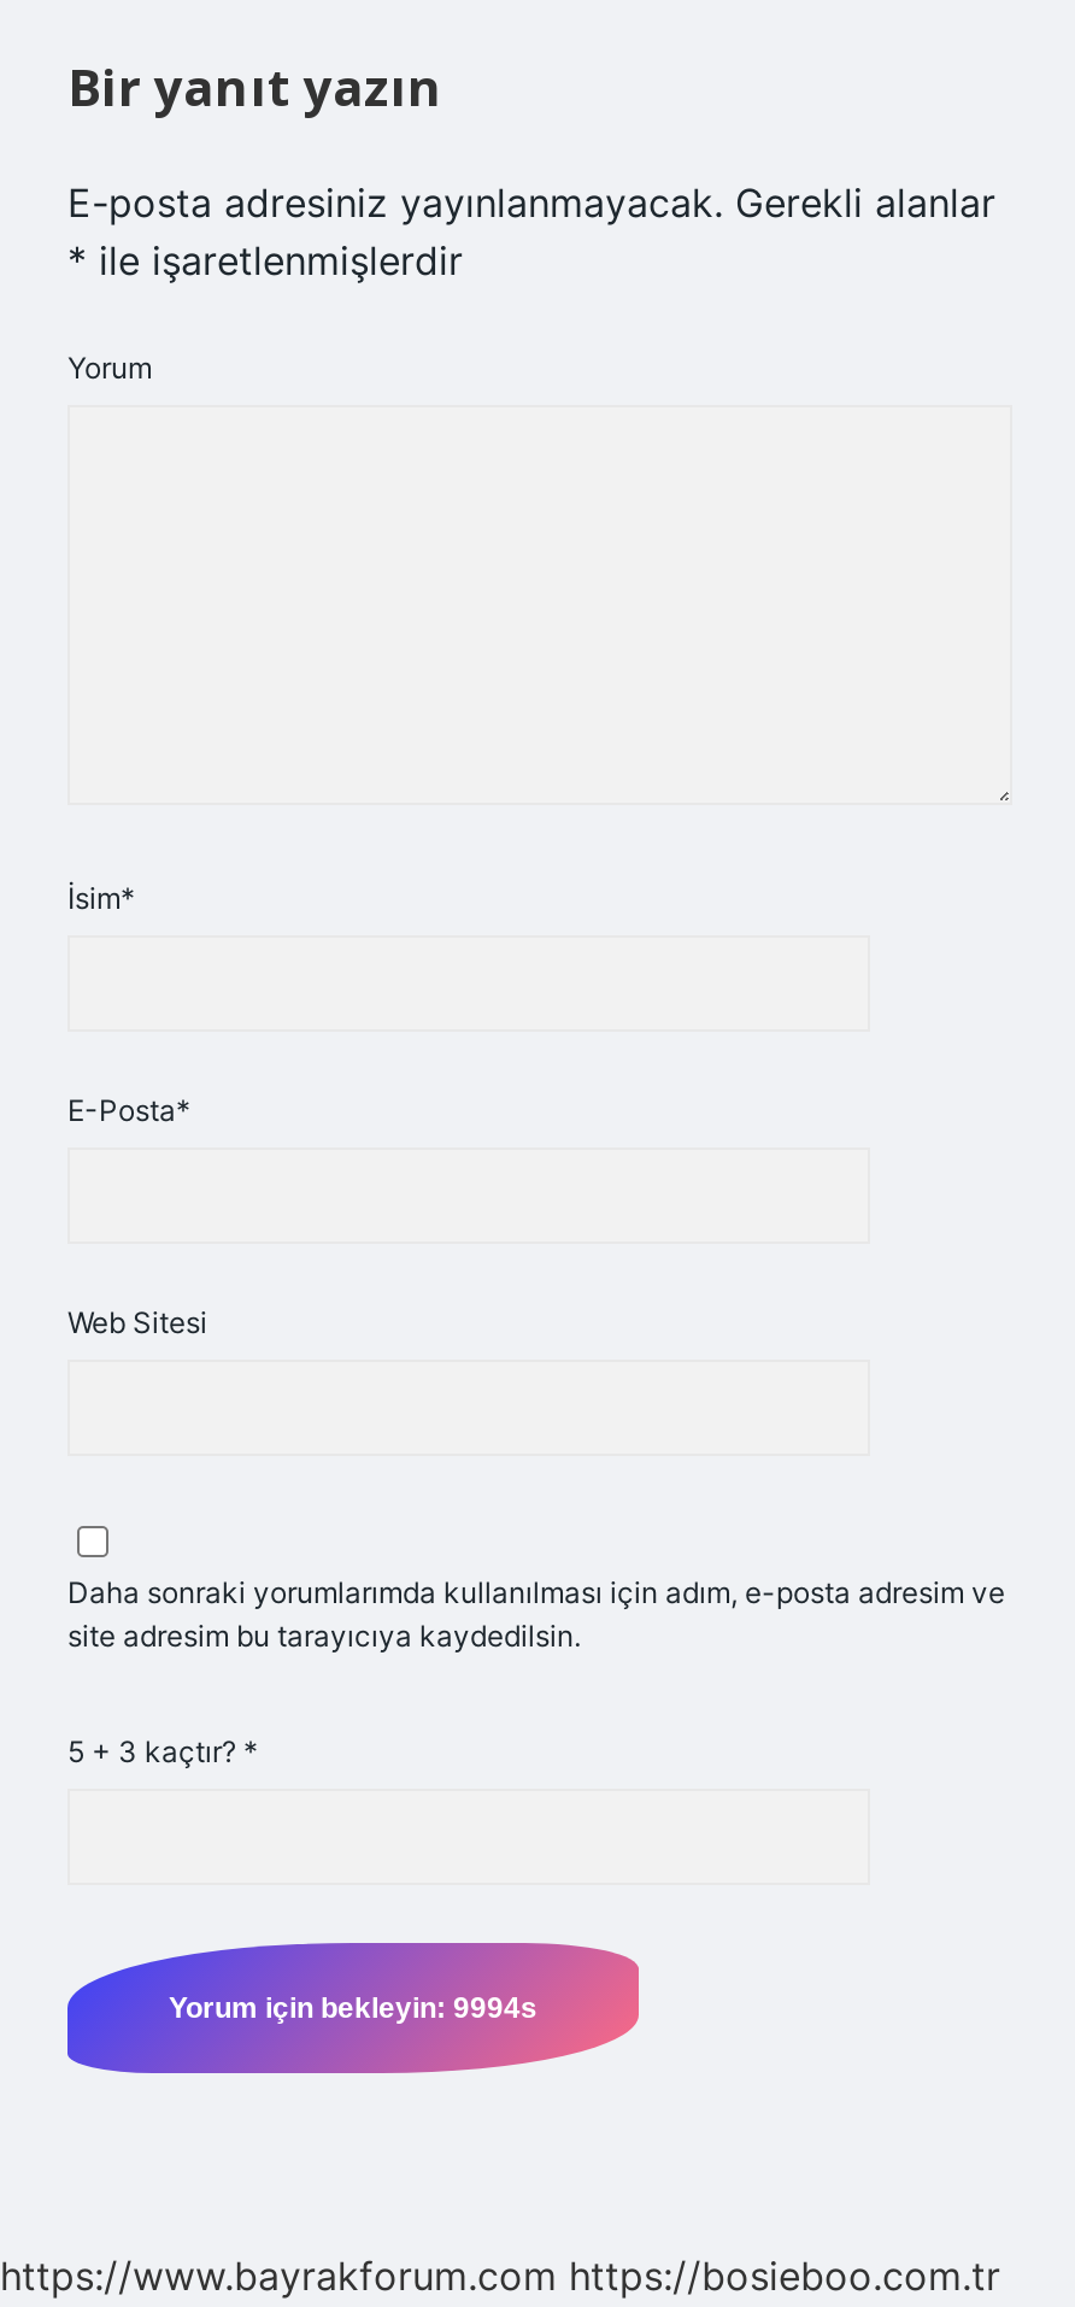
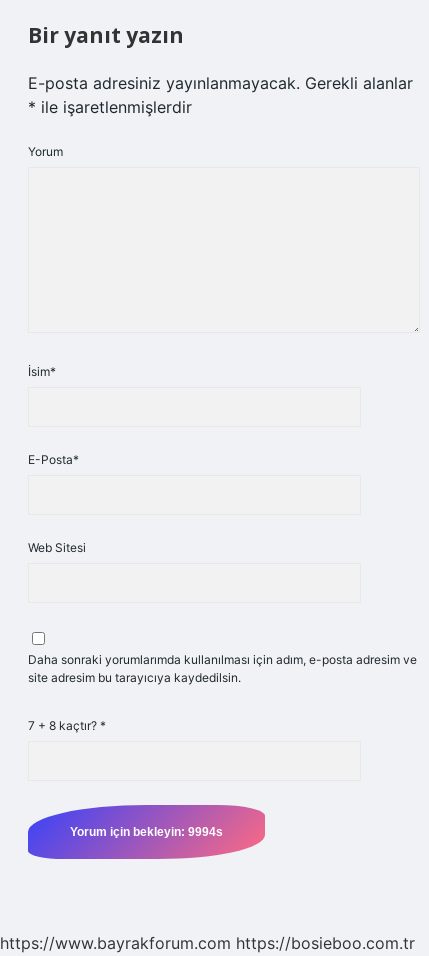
- 5 + 3 kaçtır? *
+ 7 + 8 kaçtır? *
